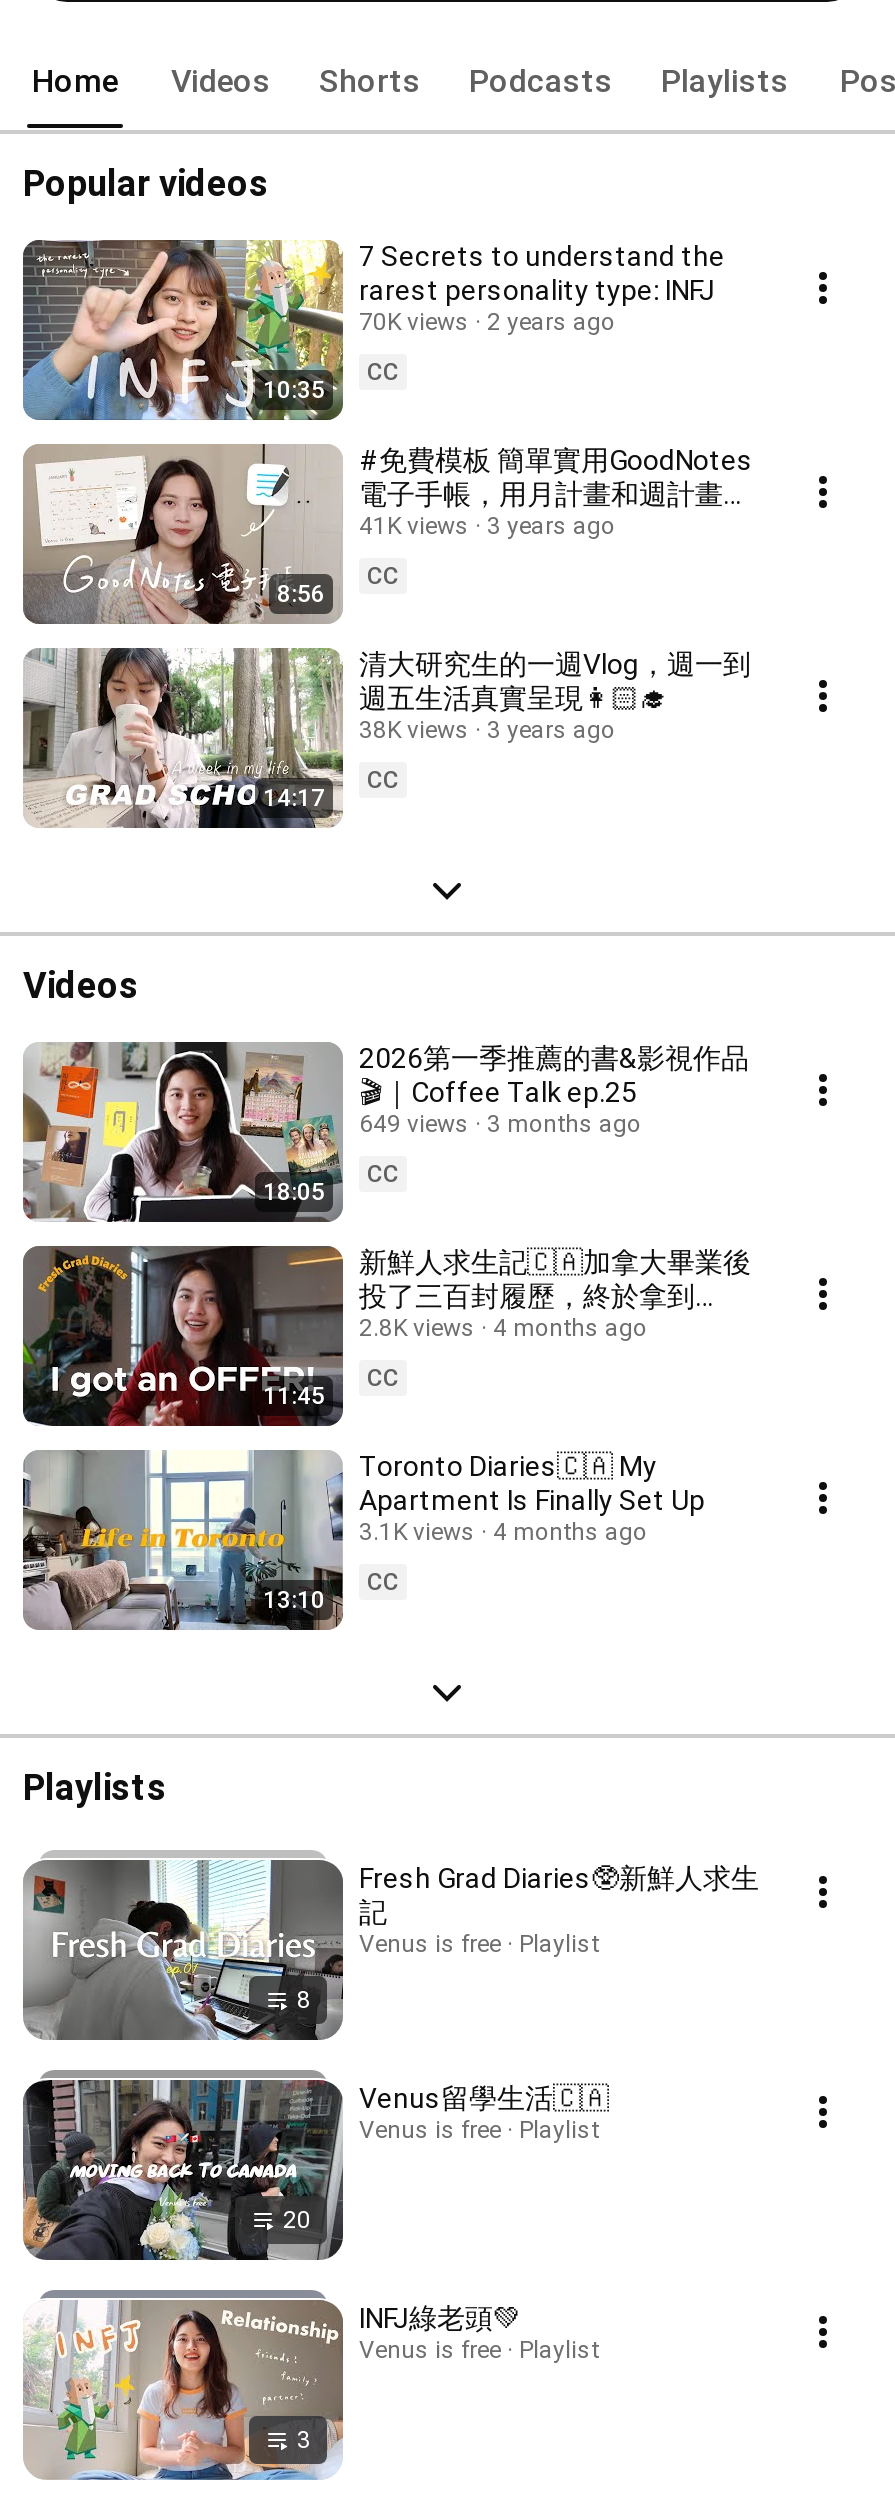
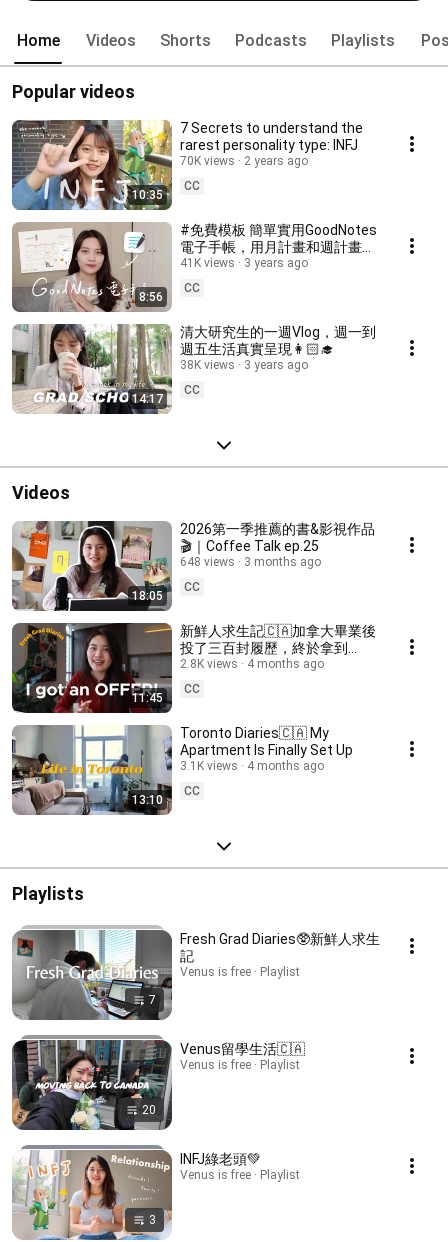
- 649 views 3 months ago
+ 648 views 3 months ago

- 8
+ 7
